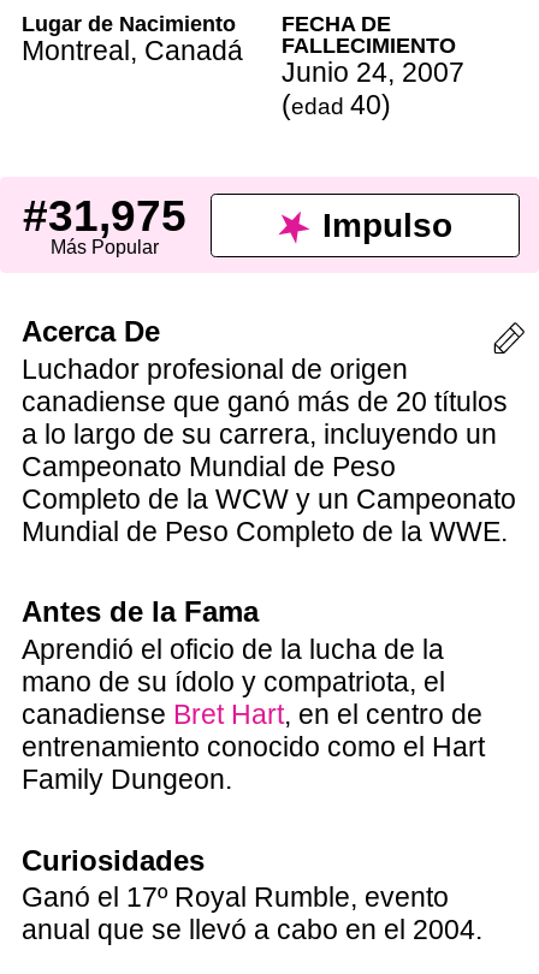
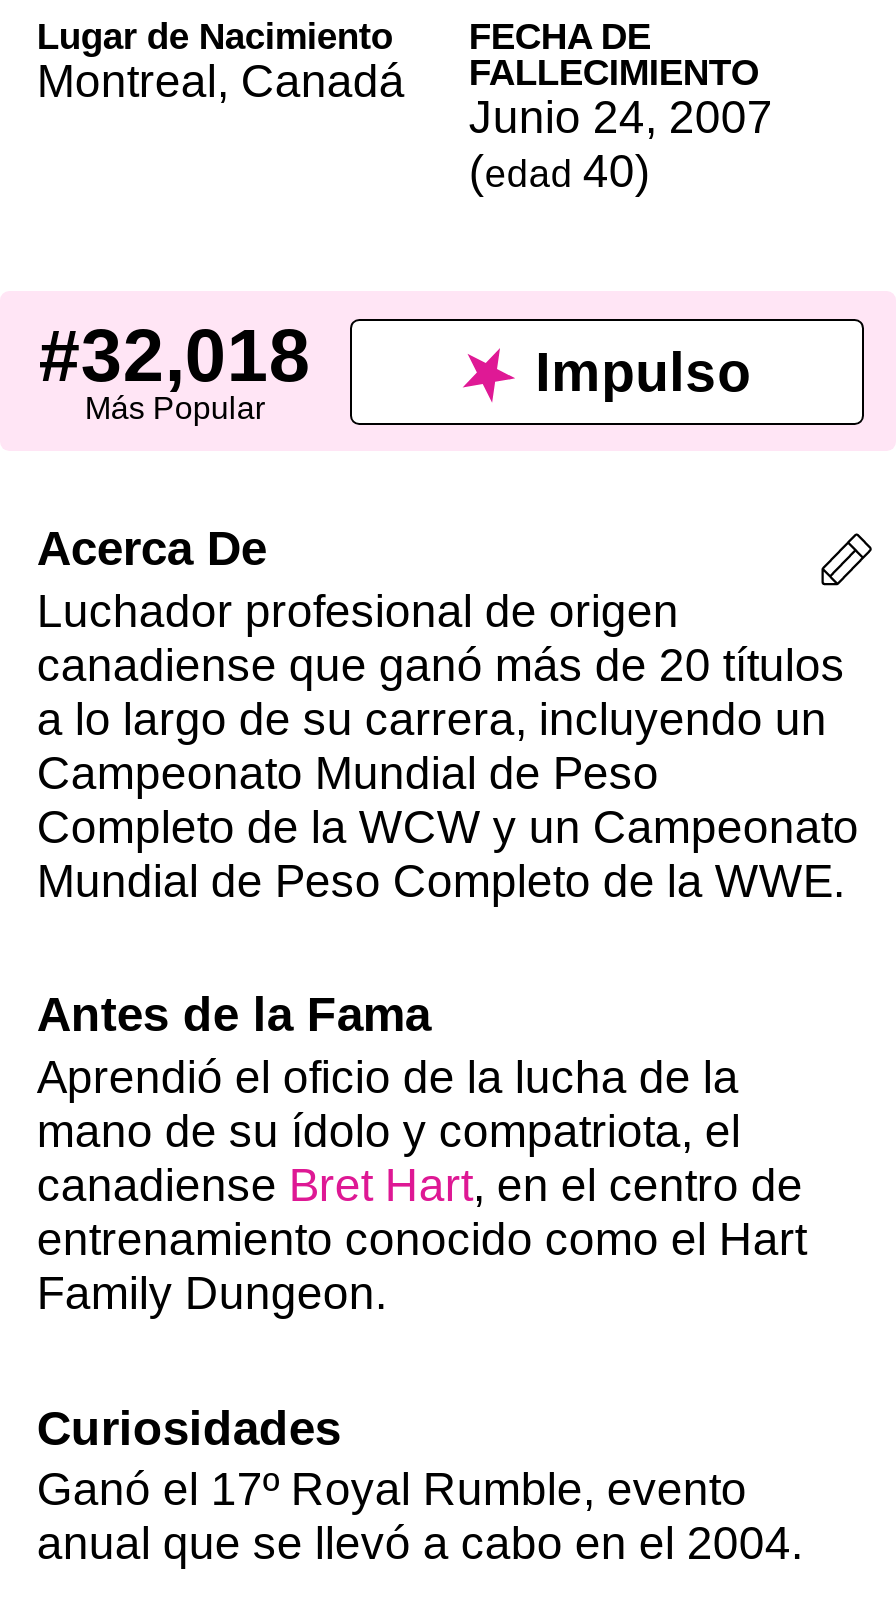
- #31,975
+ #32,018
